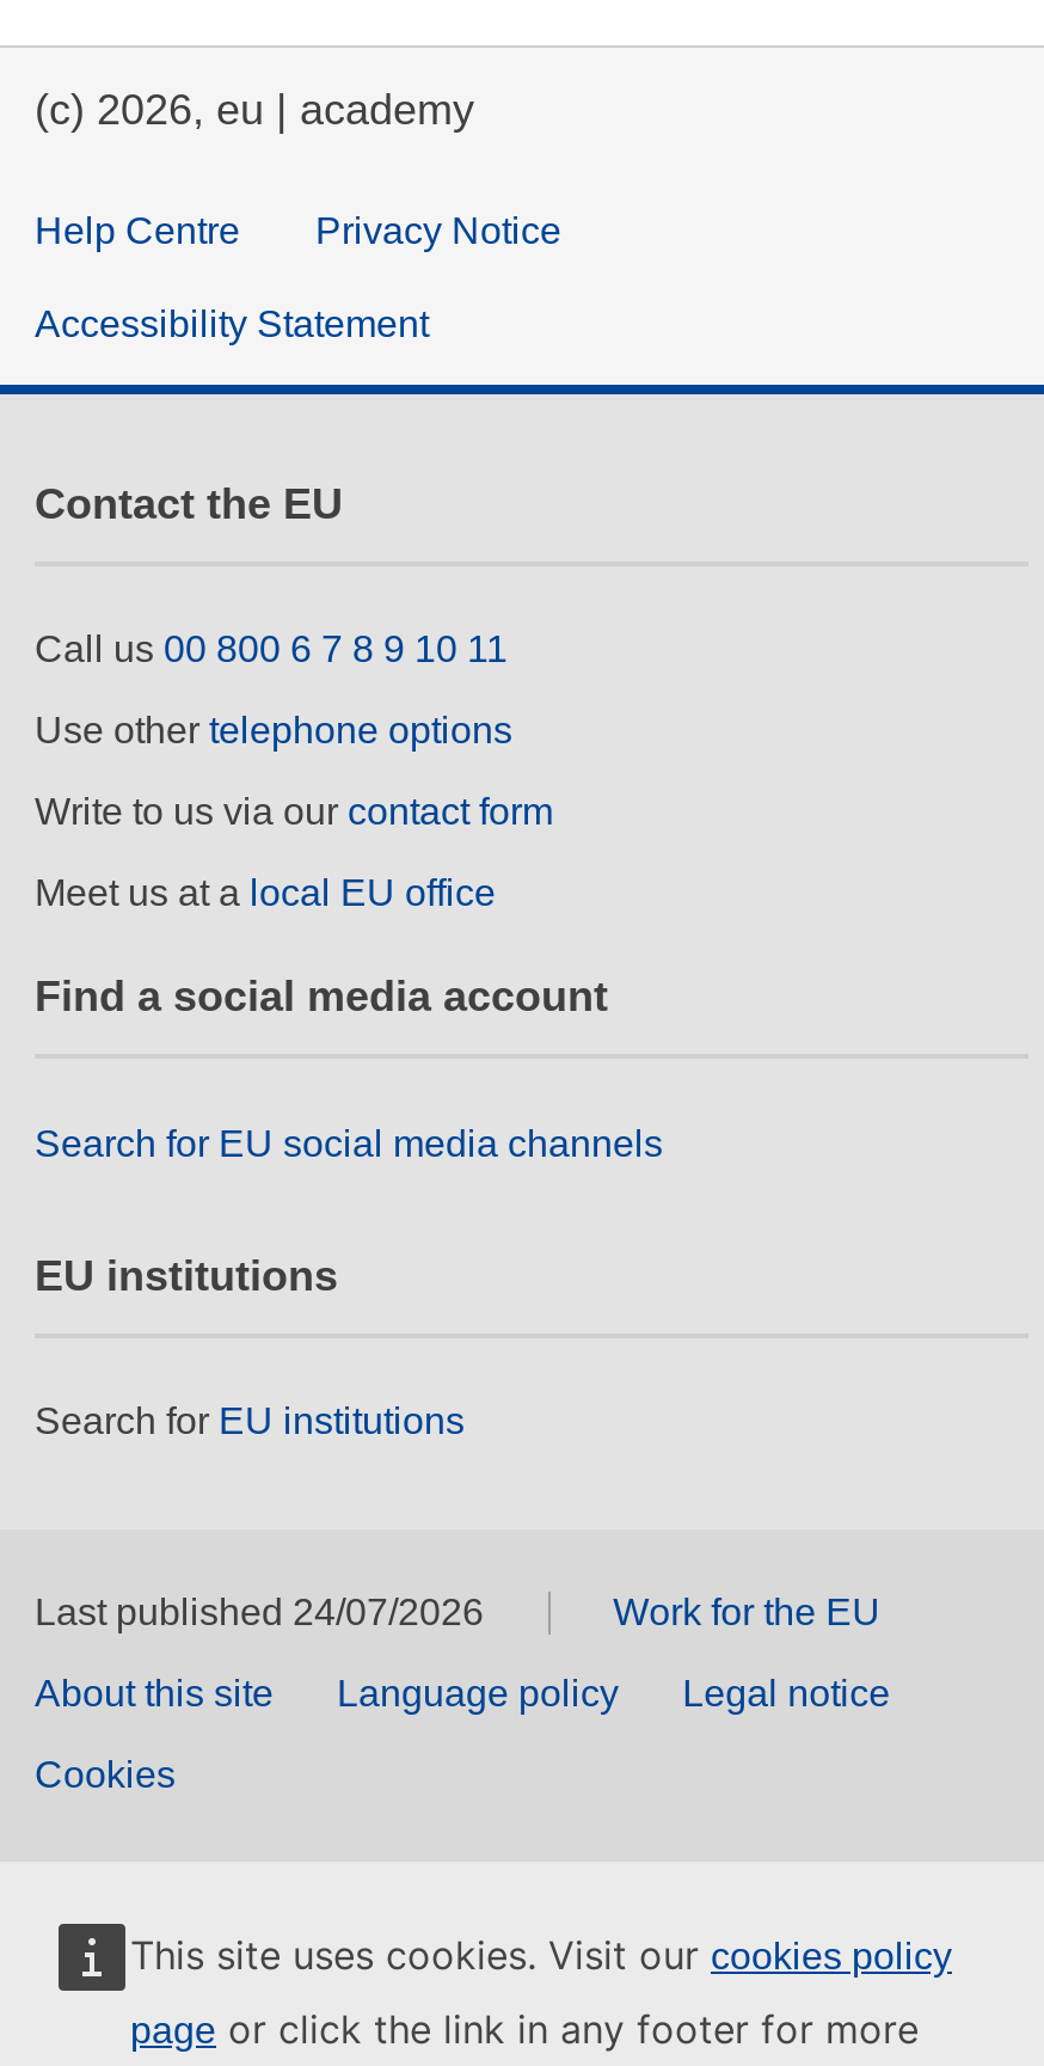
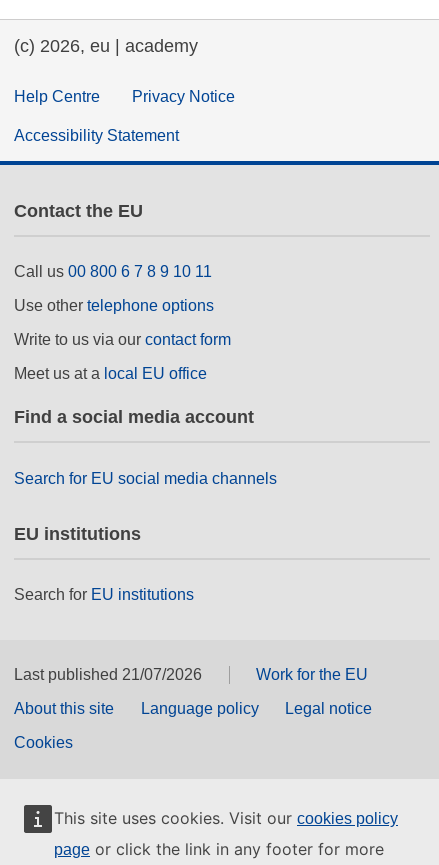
- Last published 24/07/2026
+ Last published 21/07/2026
